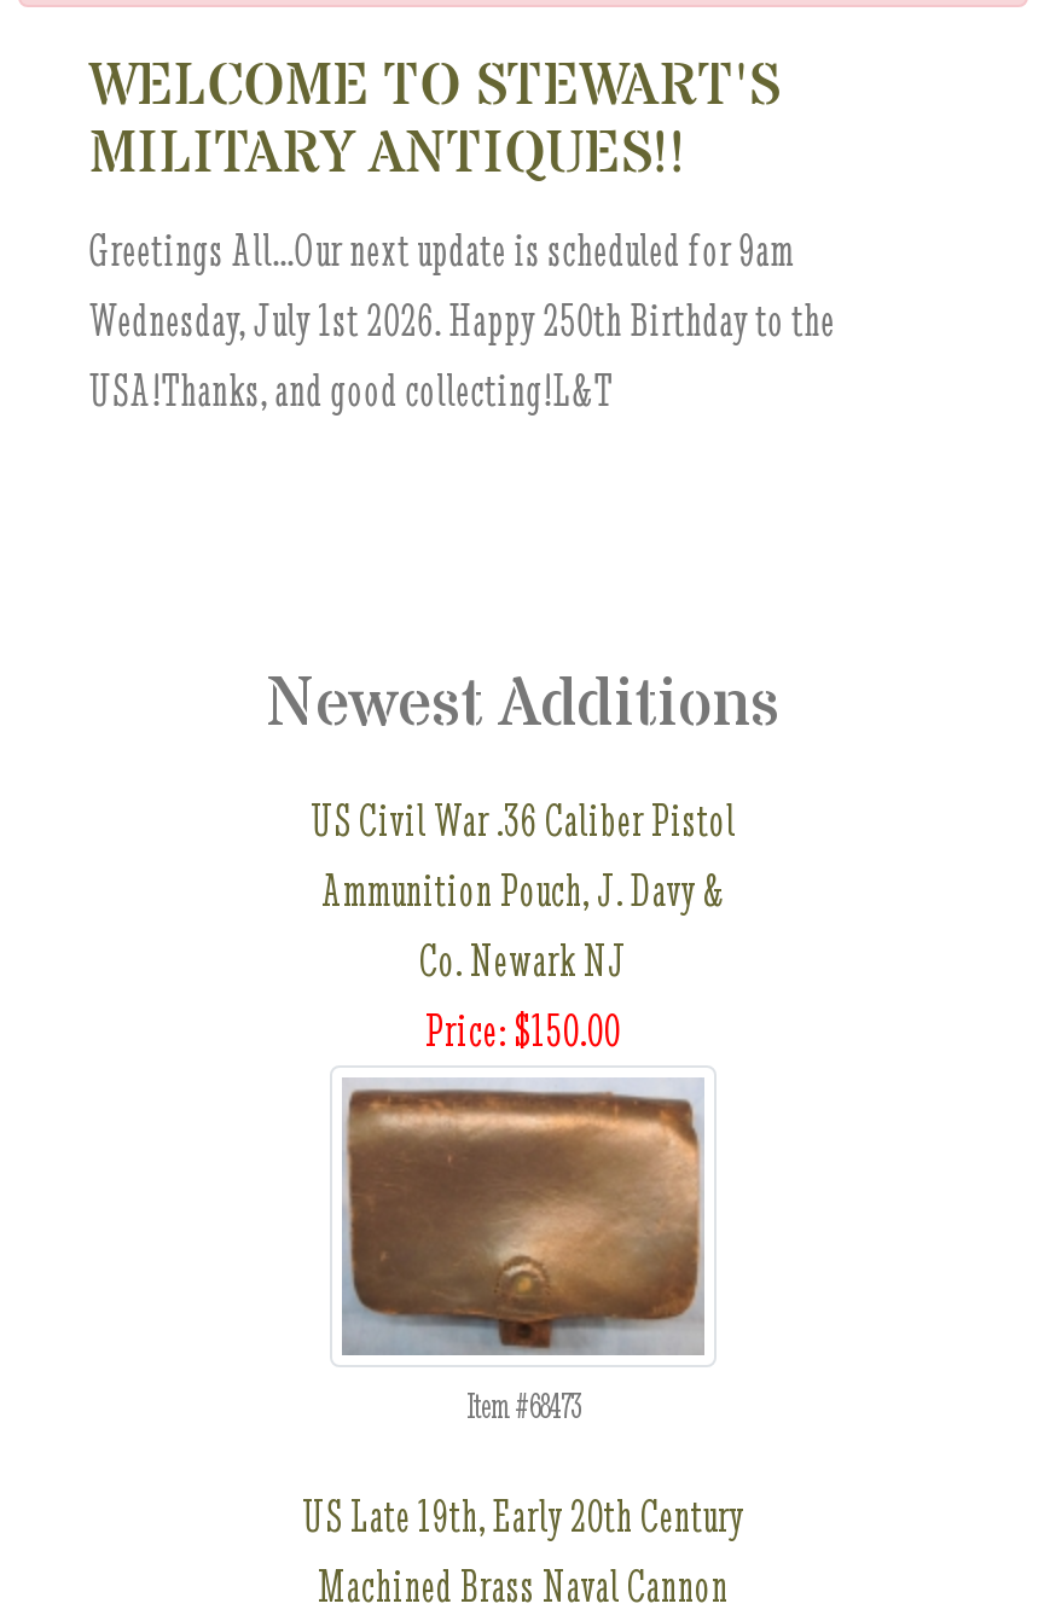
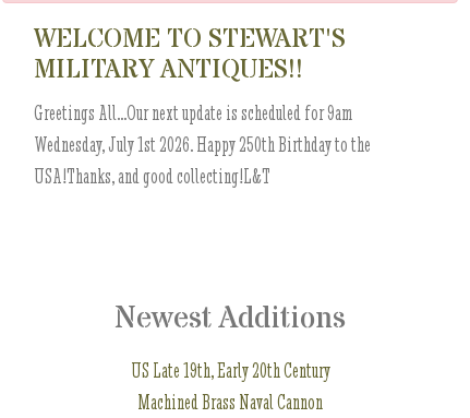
- US Civil War .36 Caliber Pistol
- Ammunition Pouch, J. Davy &
- Co. Newark NJ
- Price: $150.00

- [image]
- Item #68473
